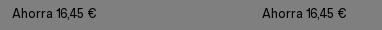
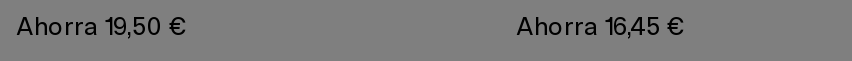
- Ahorra 16,45 €
+ Ahorra 19,50 €
